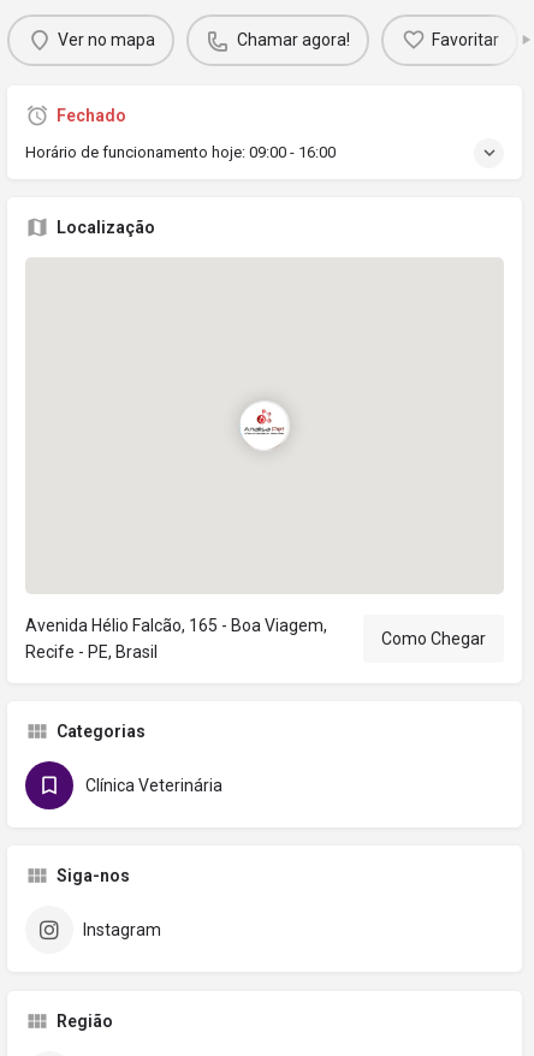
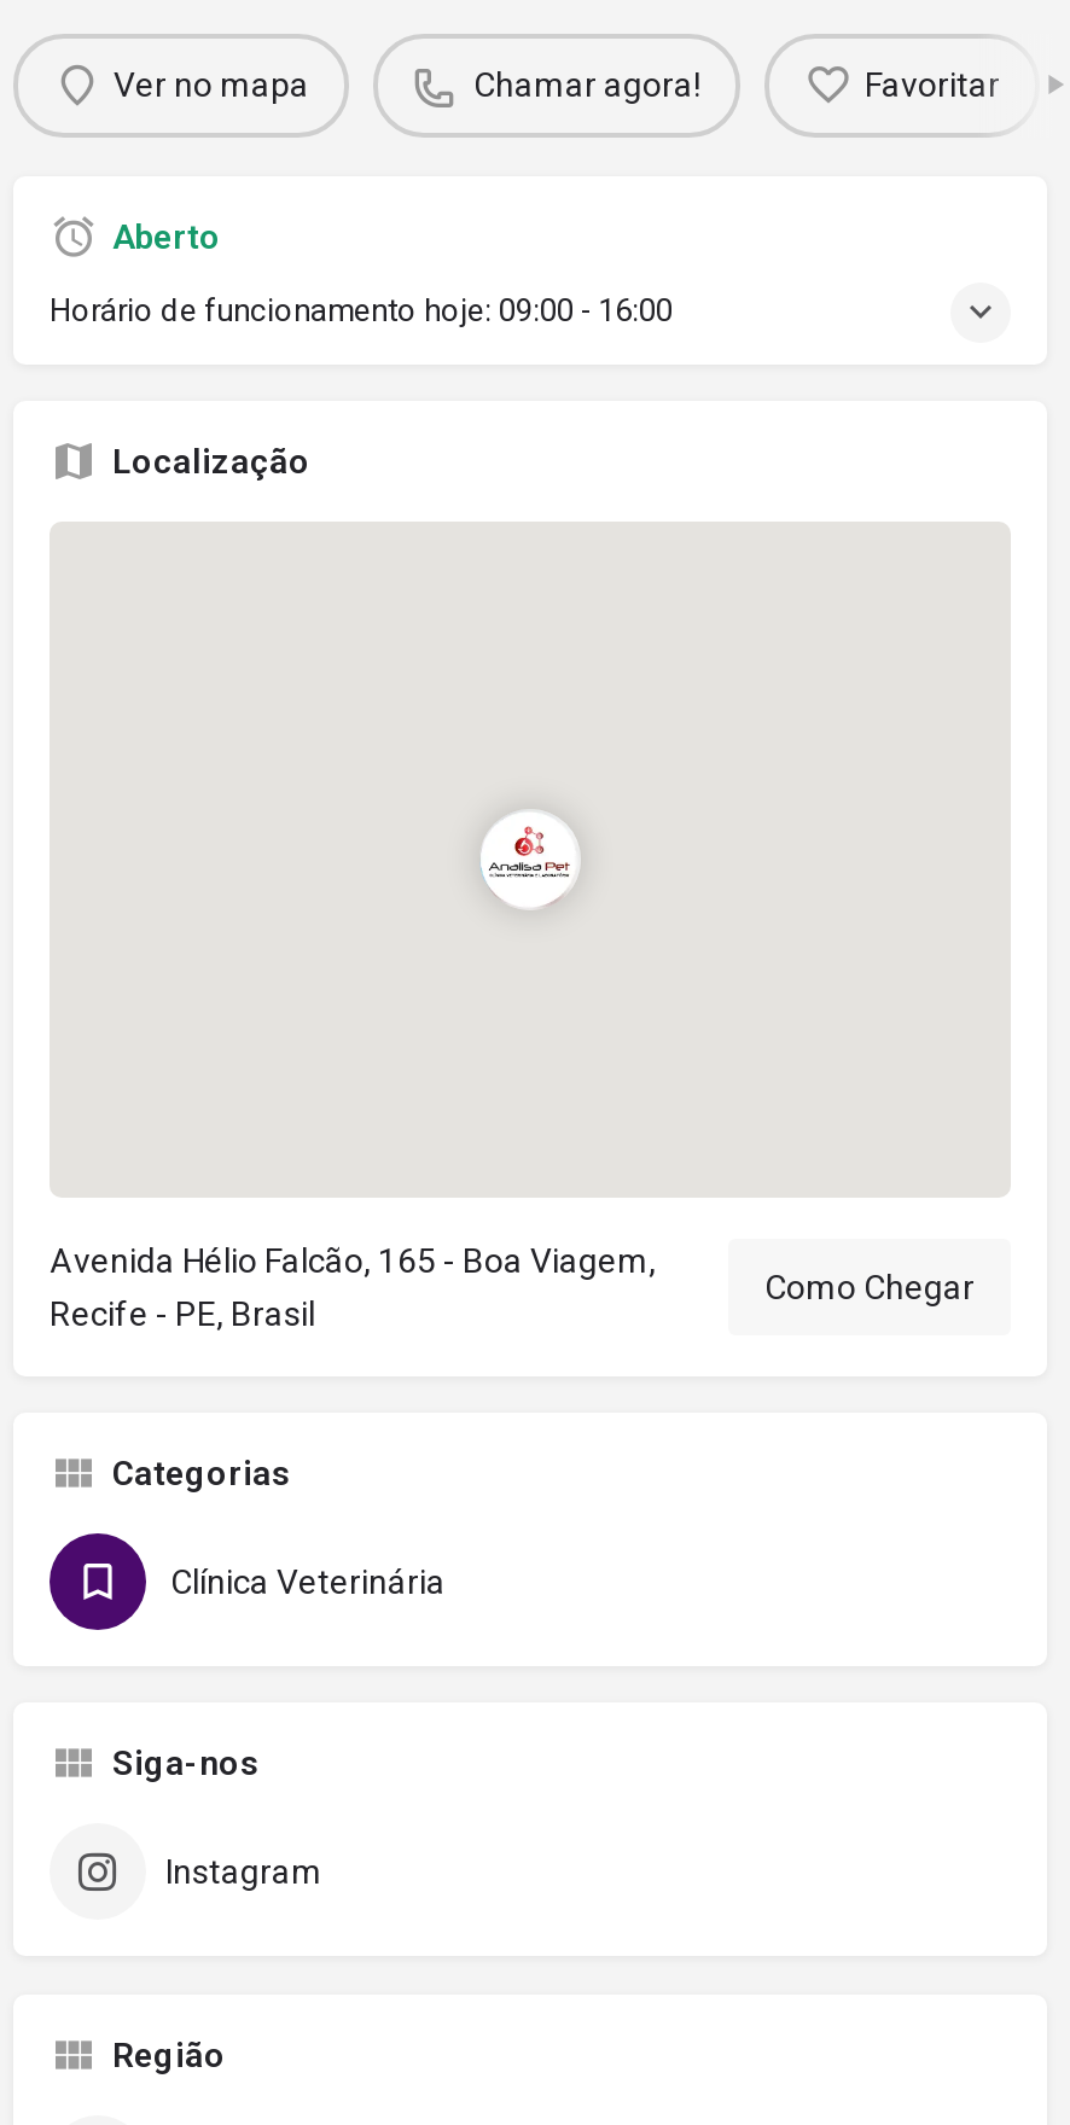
- Fechado
+ Aberto
